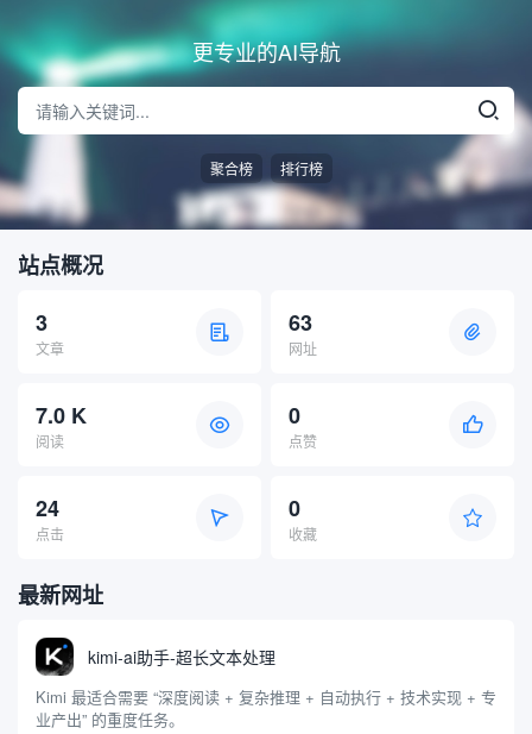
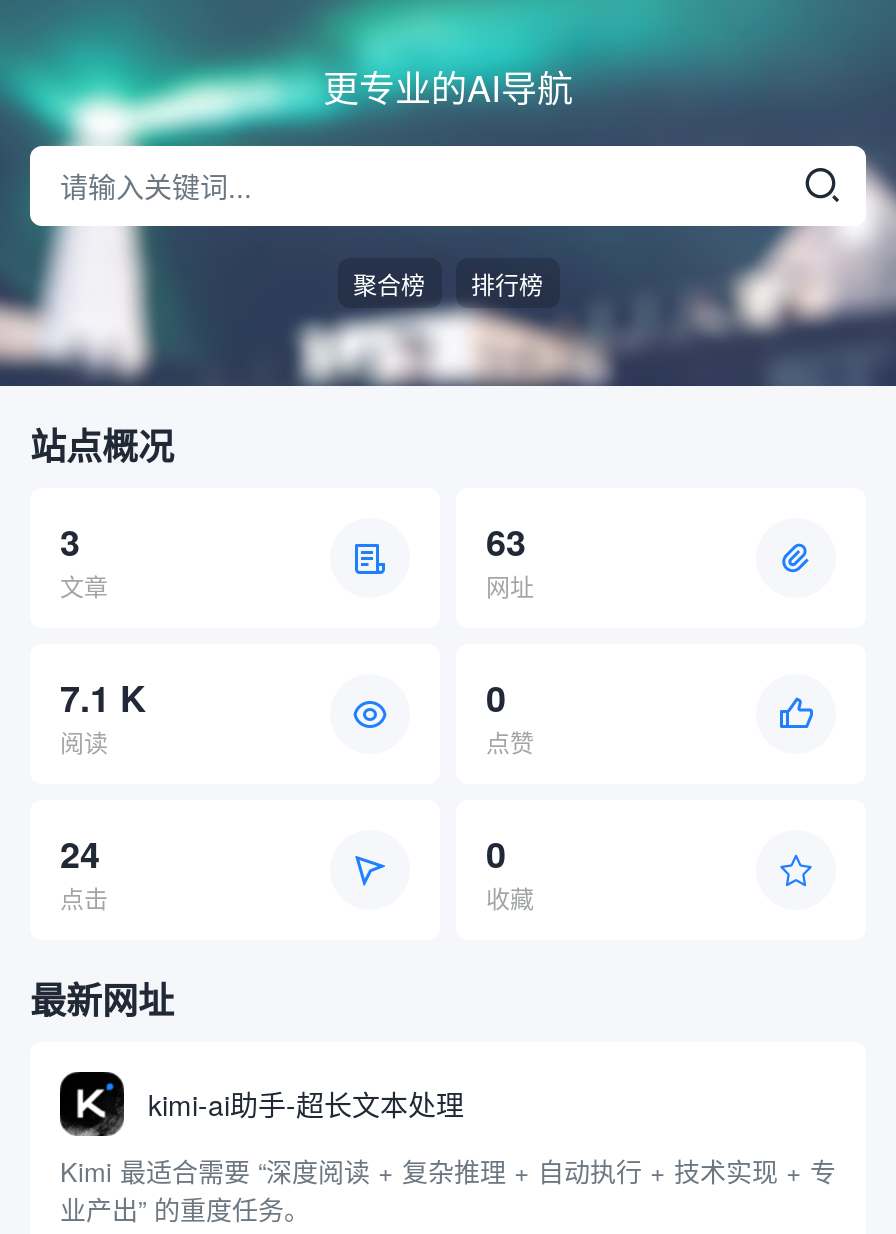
- 7.0 K
+ 7.1 K
